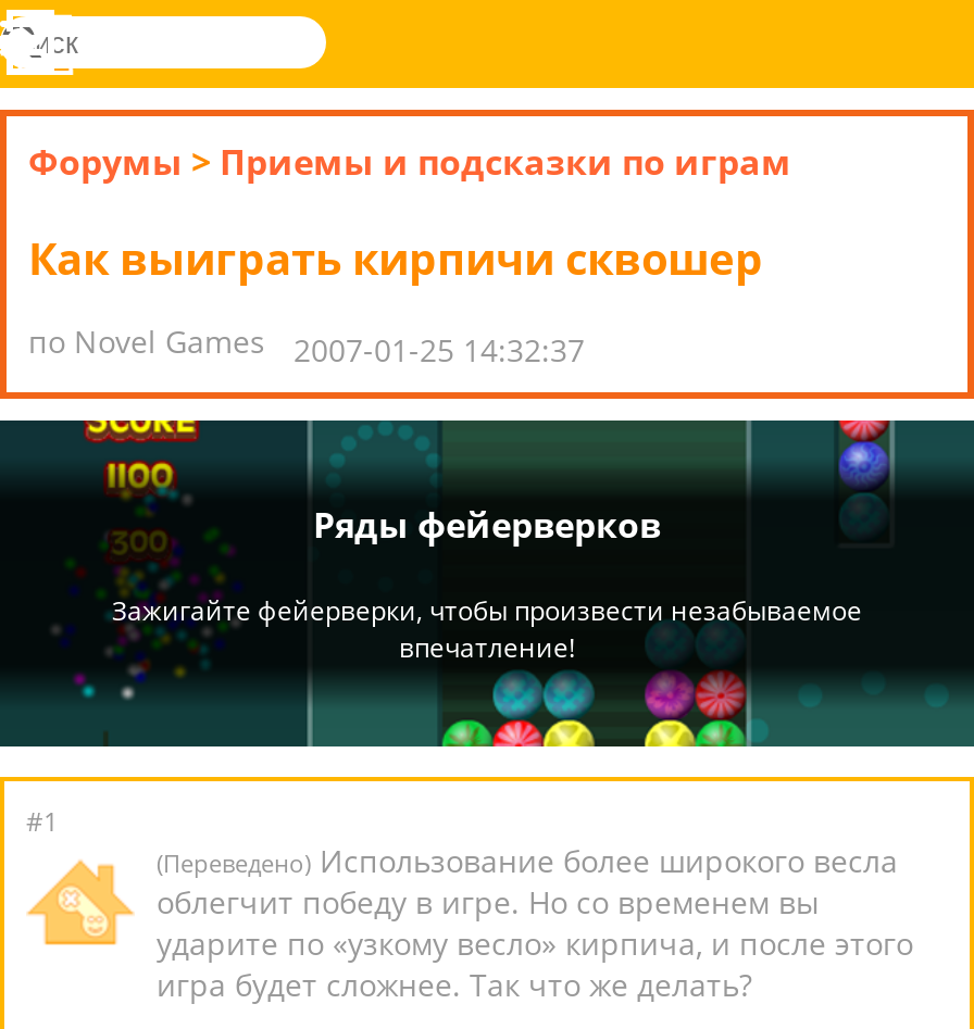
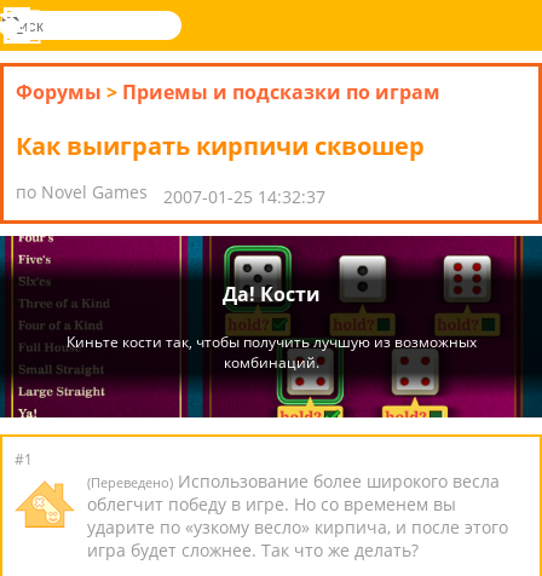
- [image]
+ [image]
